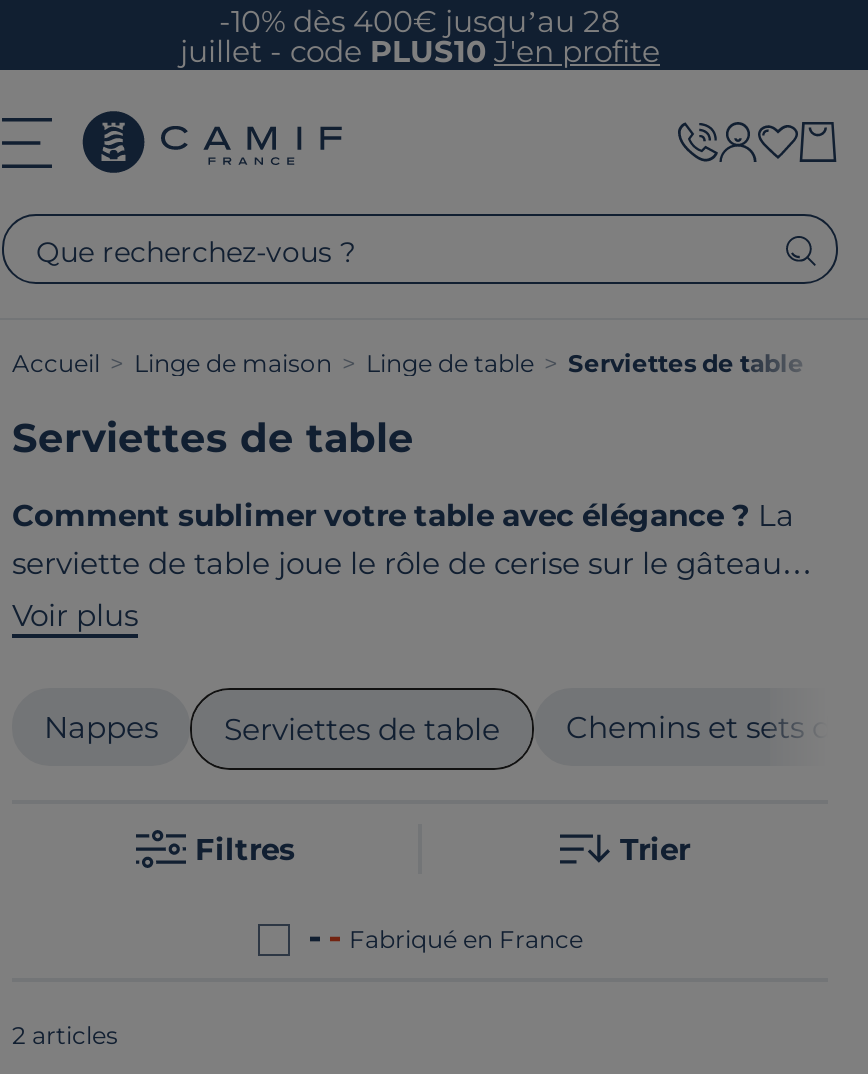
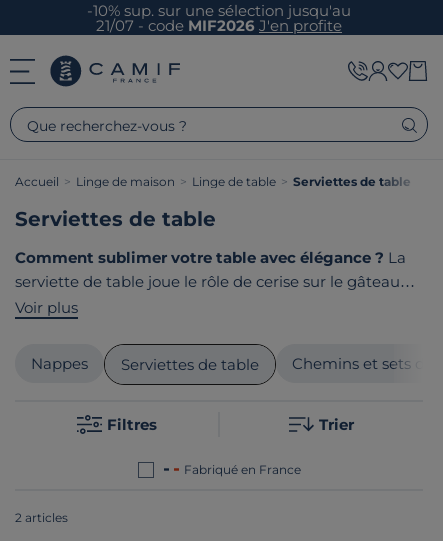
- -10% dès 400€ jusqu’au 28
- juillet - codePLUS10 J'en profite
+ -10% sup. sur une sélection jusqu'au
+ 21/07 - codeMIF2026 J'en profite
